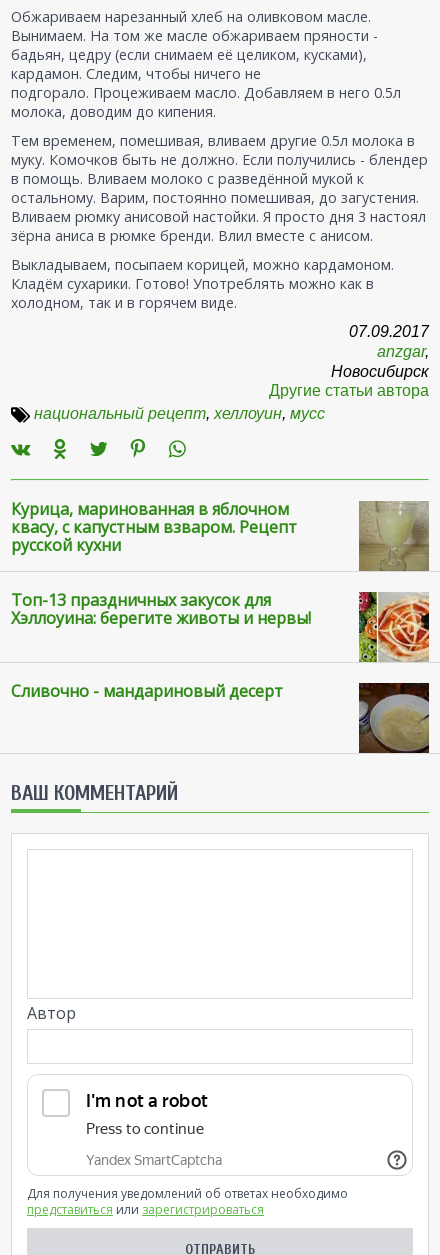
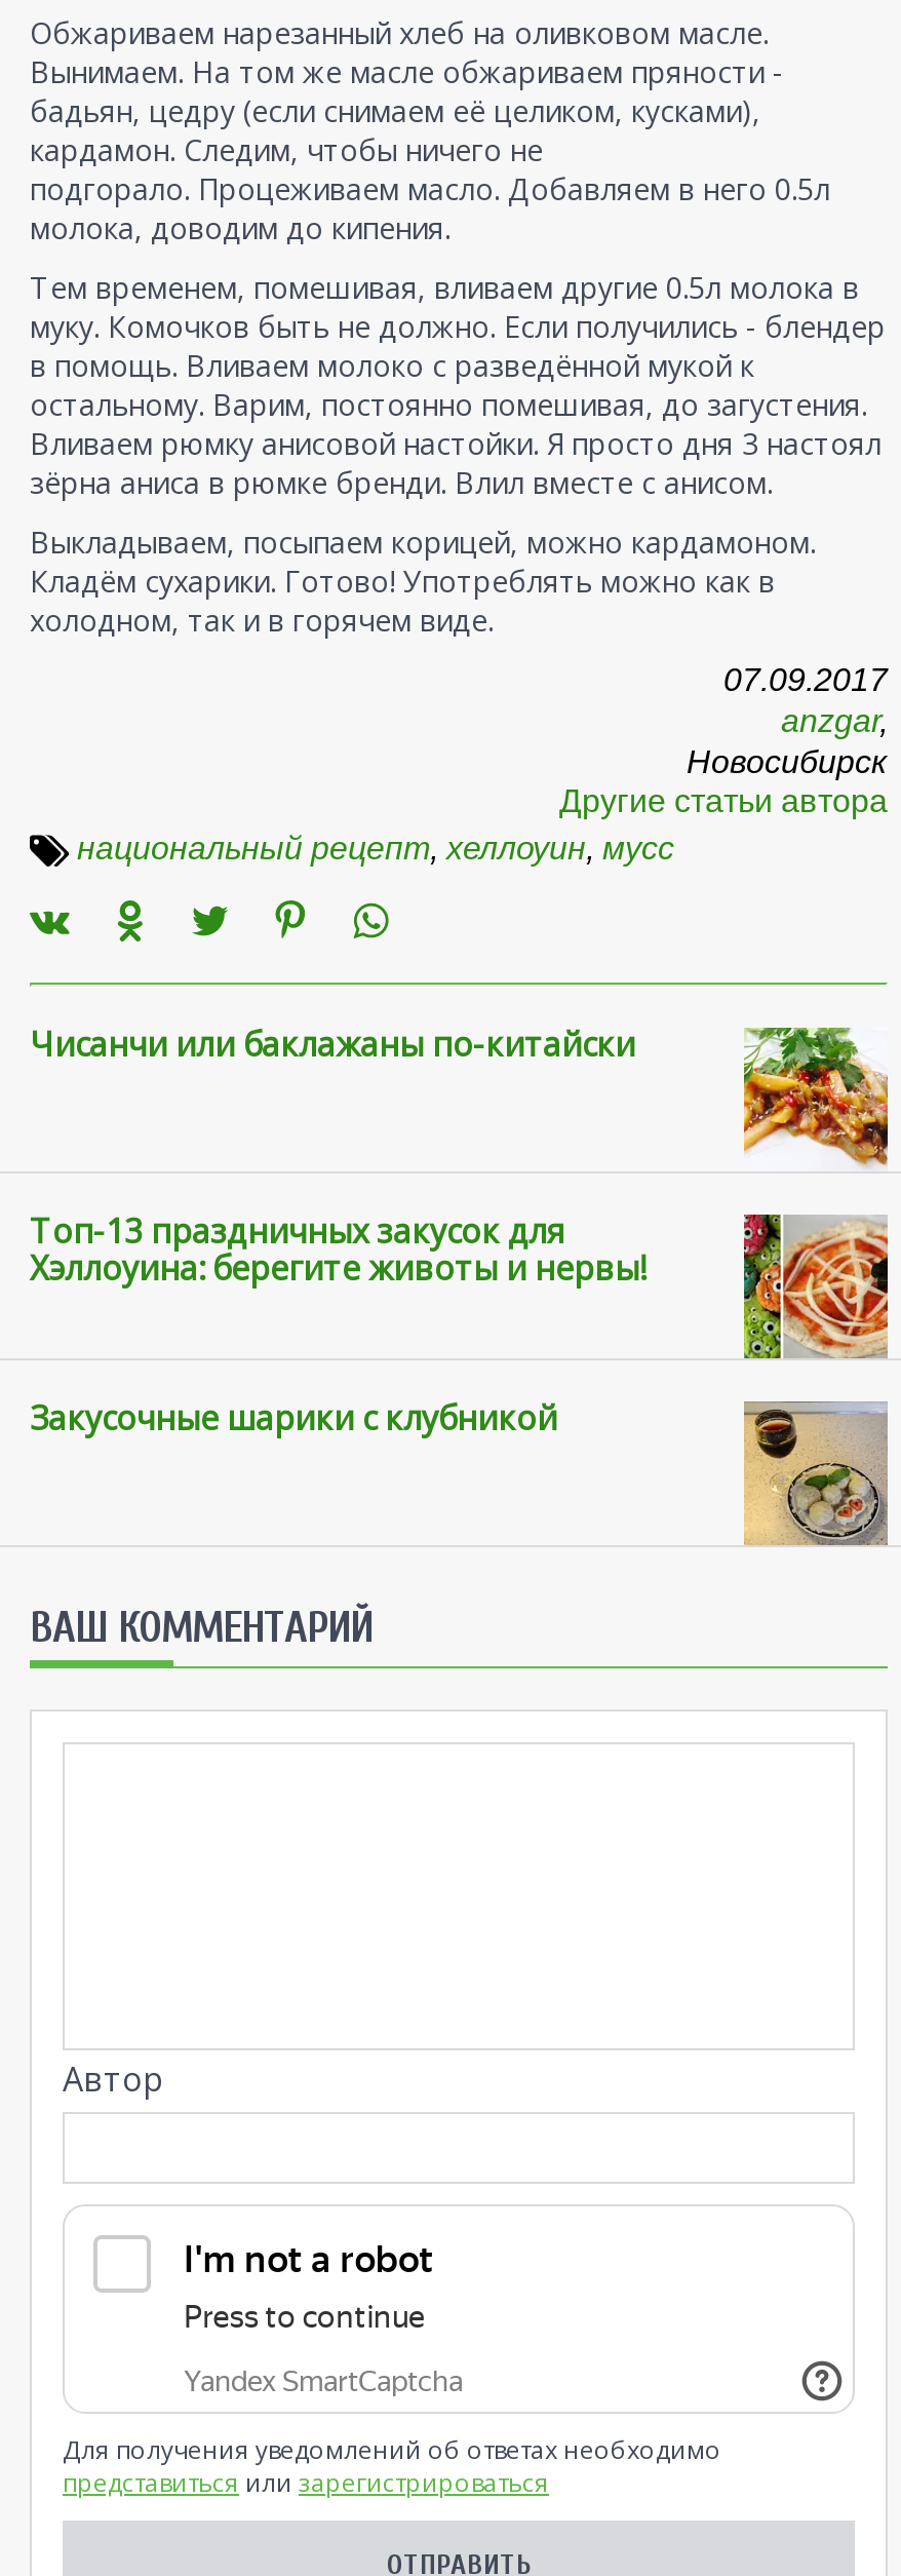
- Курица, маринованная в яблочном
- квасу, с капустным взваром. Рецепт
- русской кухни
+ Чисанчи или баклажаны по-китайски

- [image]
+ [image]

- Сливочно - мандариновый десерт
+ Закусочные шарики с клубникой

- [image]
+ [image]
